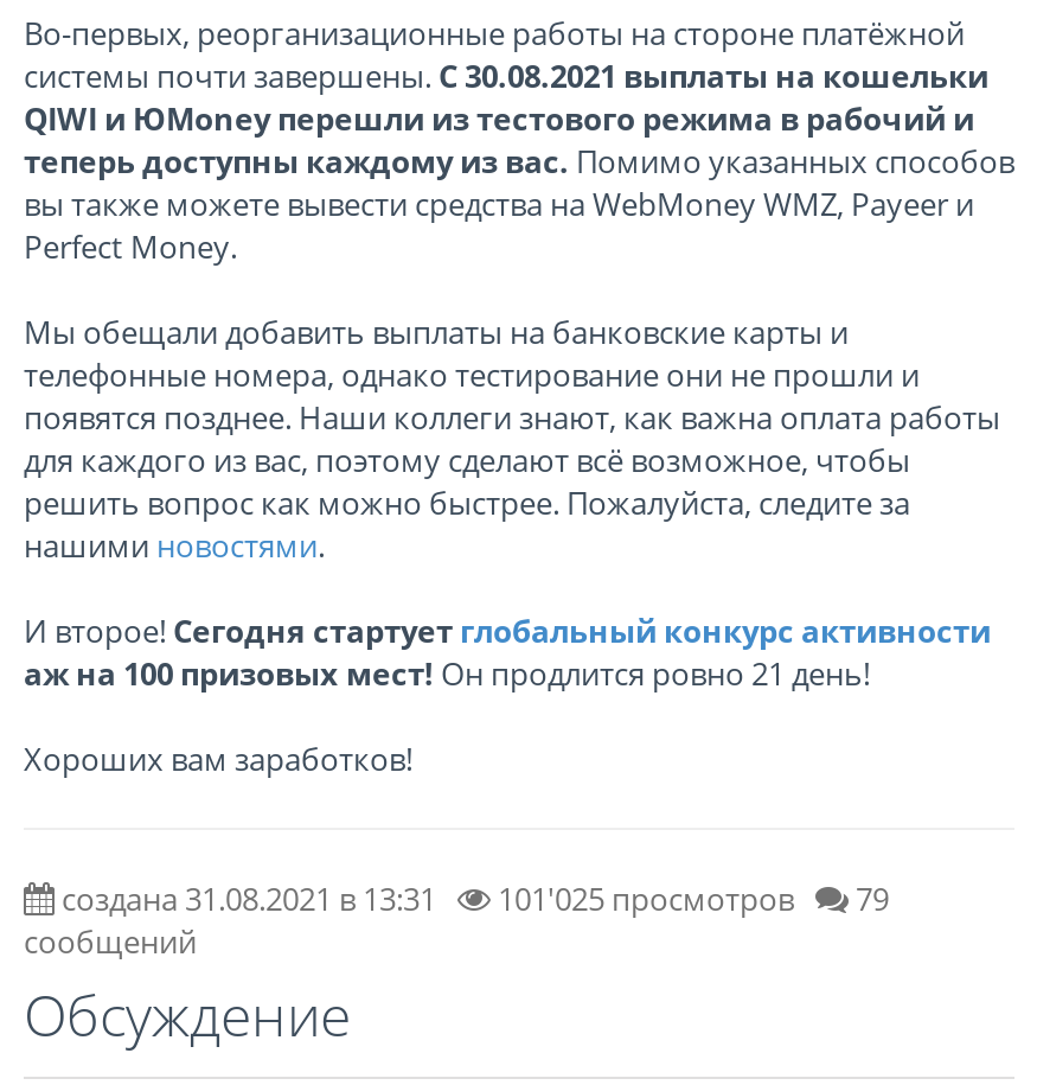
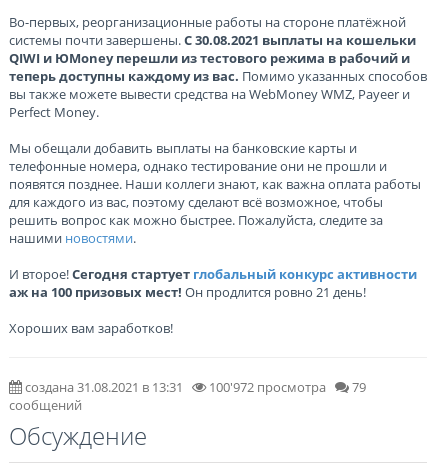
- создана 31.08.2021 в 13:31 101'025 просмотров 79
+ создана 31.08.2021 в 13:31 100'972 просмотра 79
